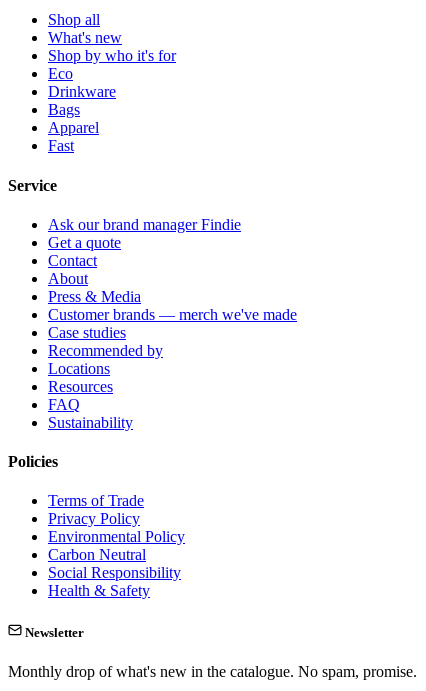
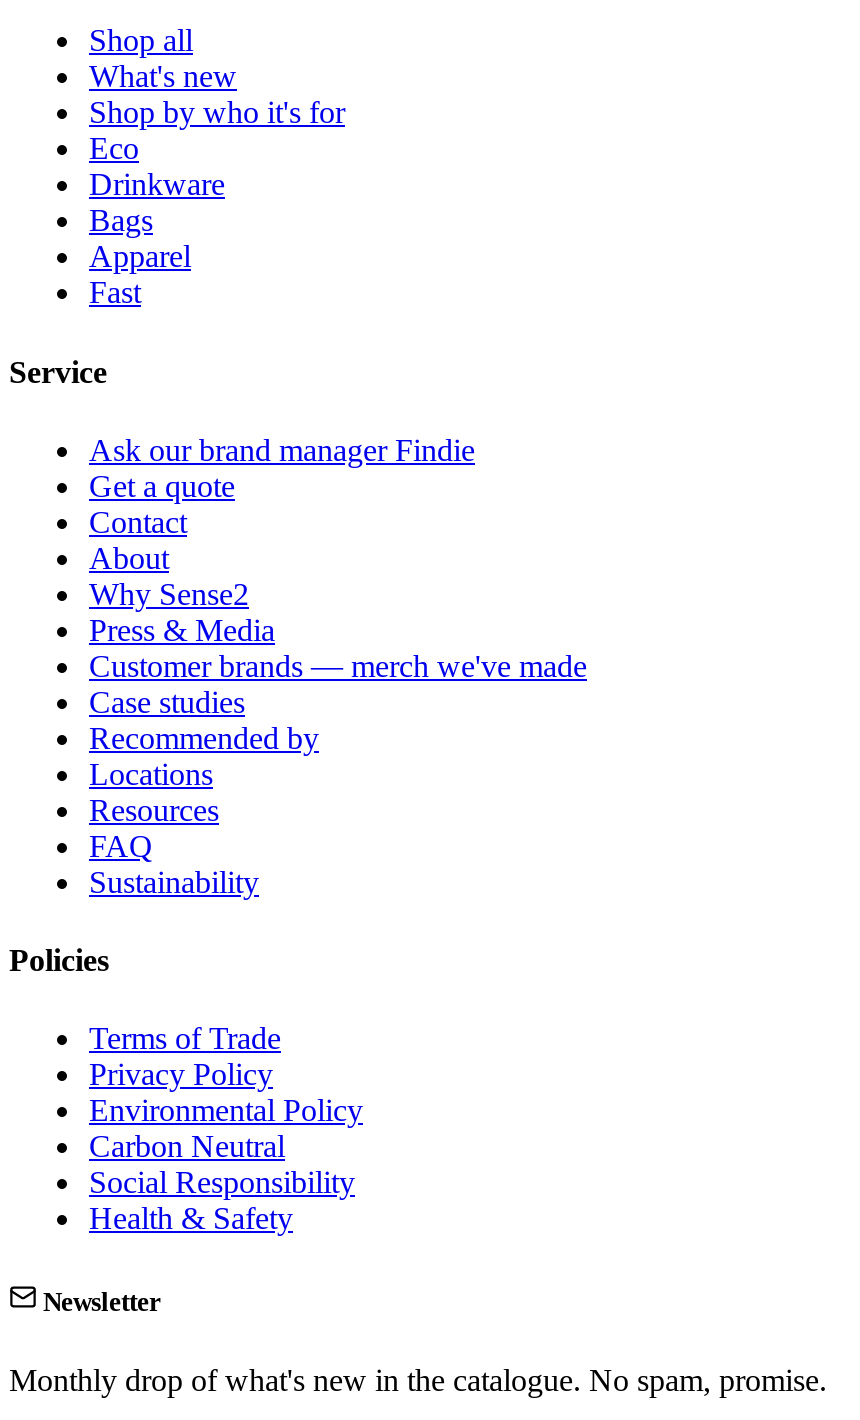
+ Why Sense2
